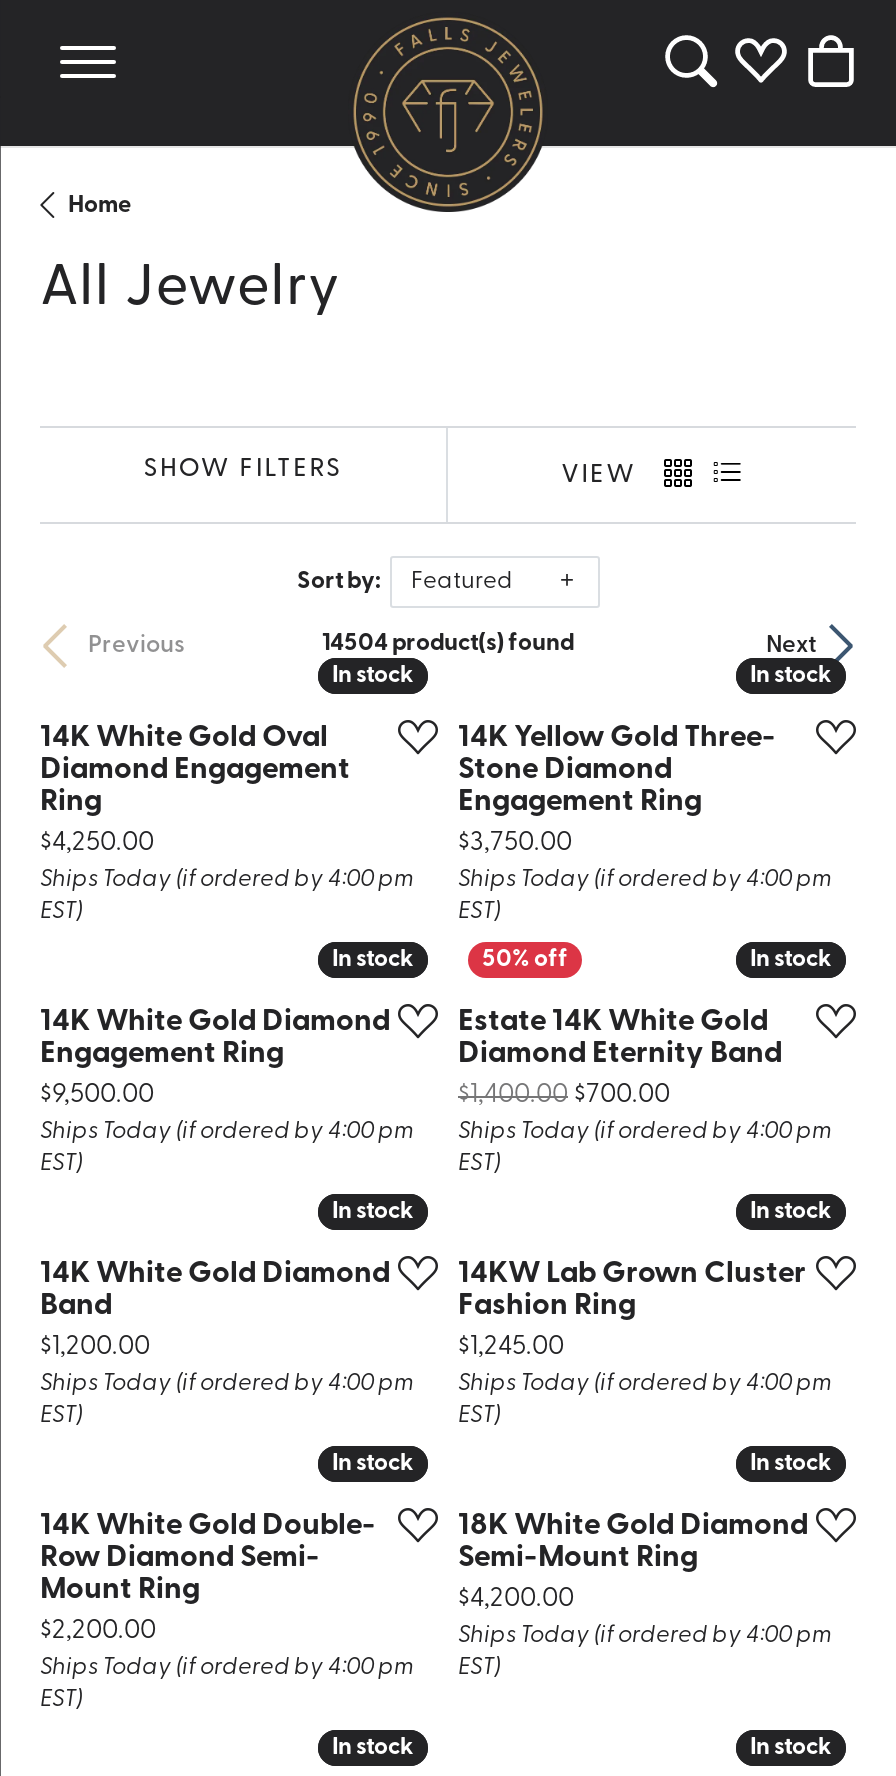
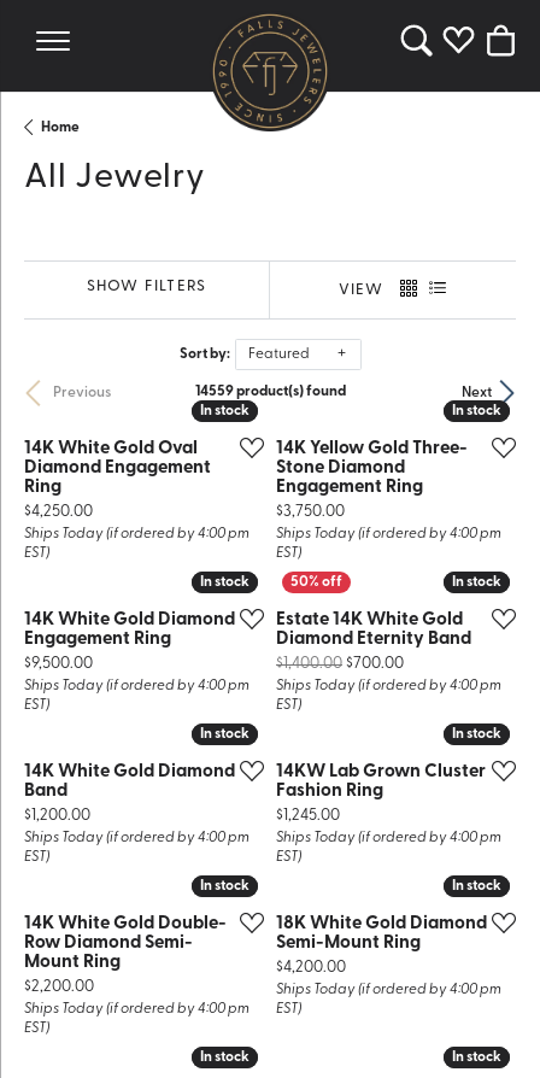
- 14504 product(s) found
+ 14559 product(s) found
